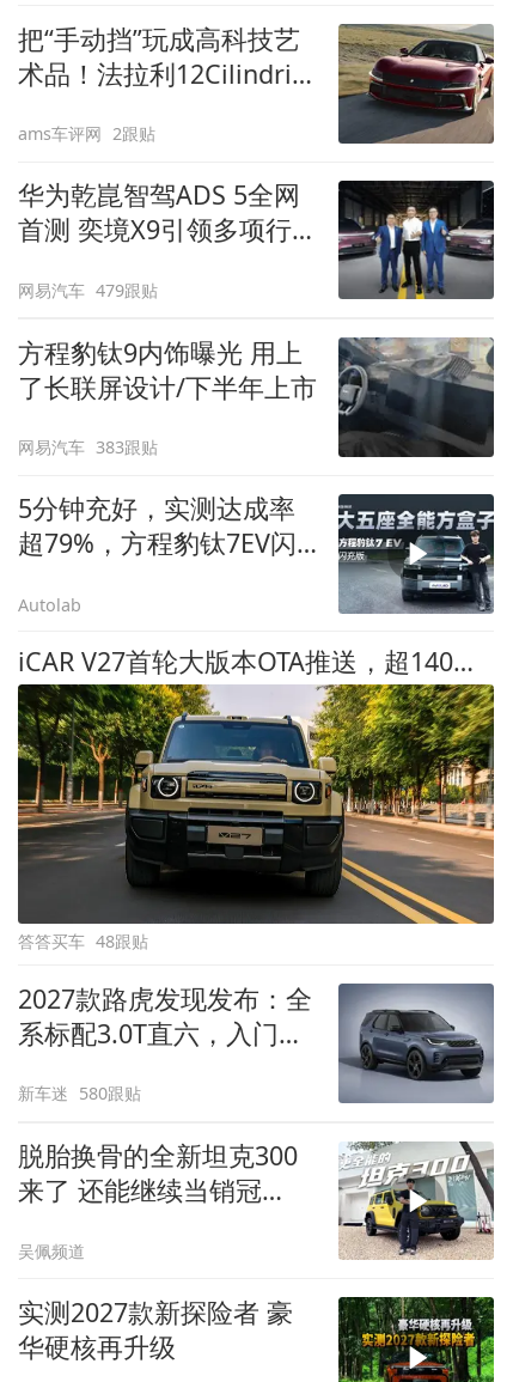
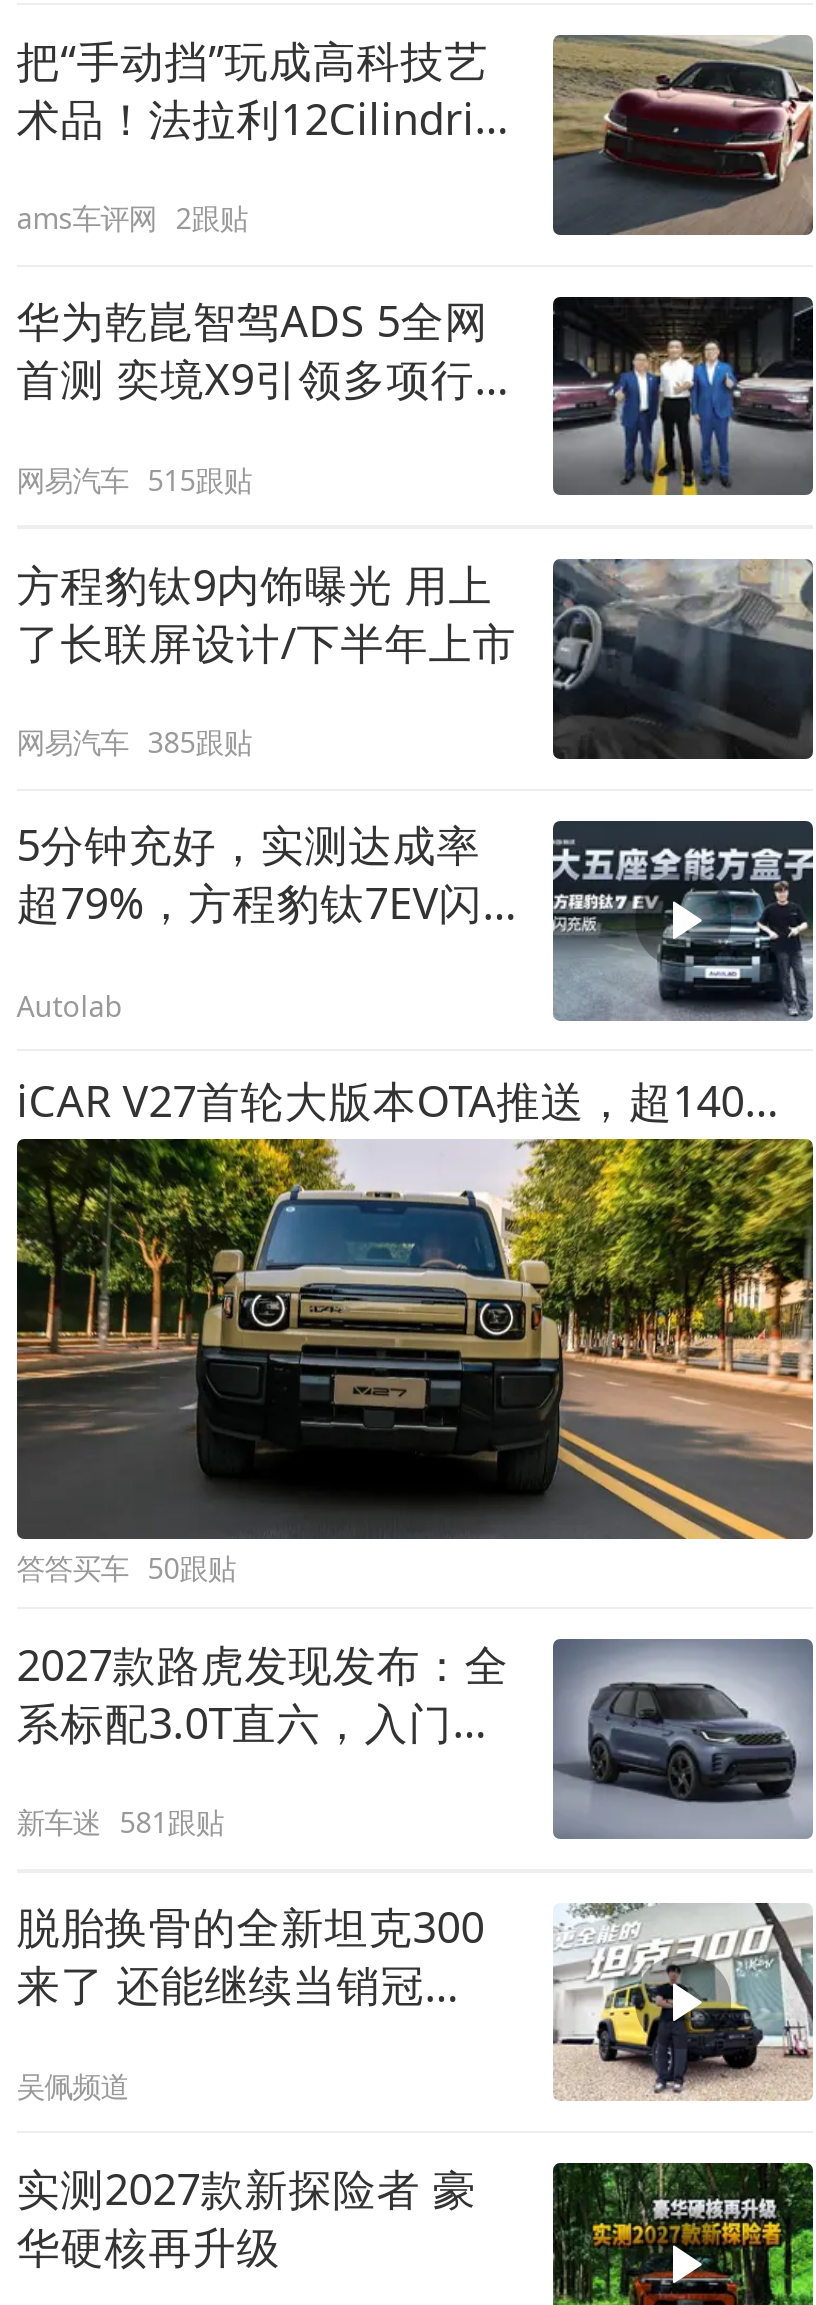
- 网易汽车 479跟贴
+ 网易汽车 515跟贴

- 网易汽车 383跟贴
+ 网易汽车 385跟贴

- 答答买车 48跟贴
+ 答答买车 50跟贴

- 新车迷 580跟贴
+ 新车迷 581跟贴
